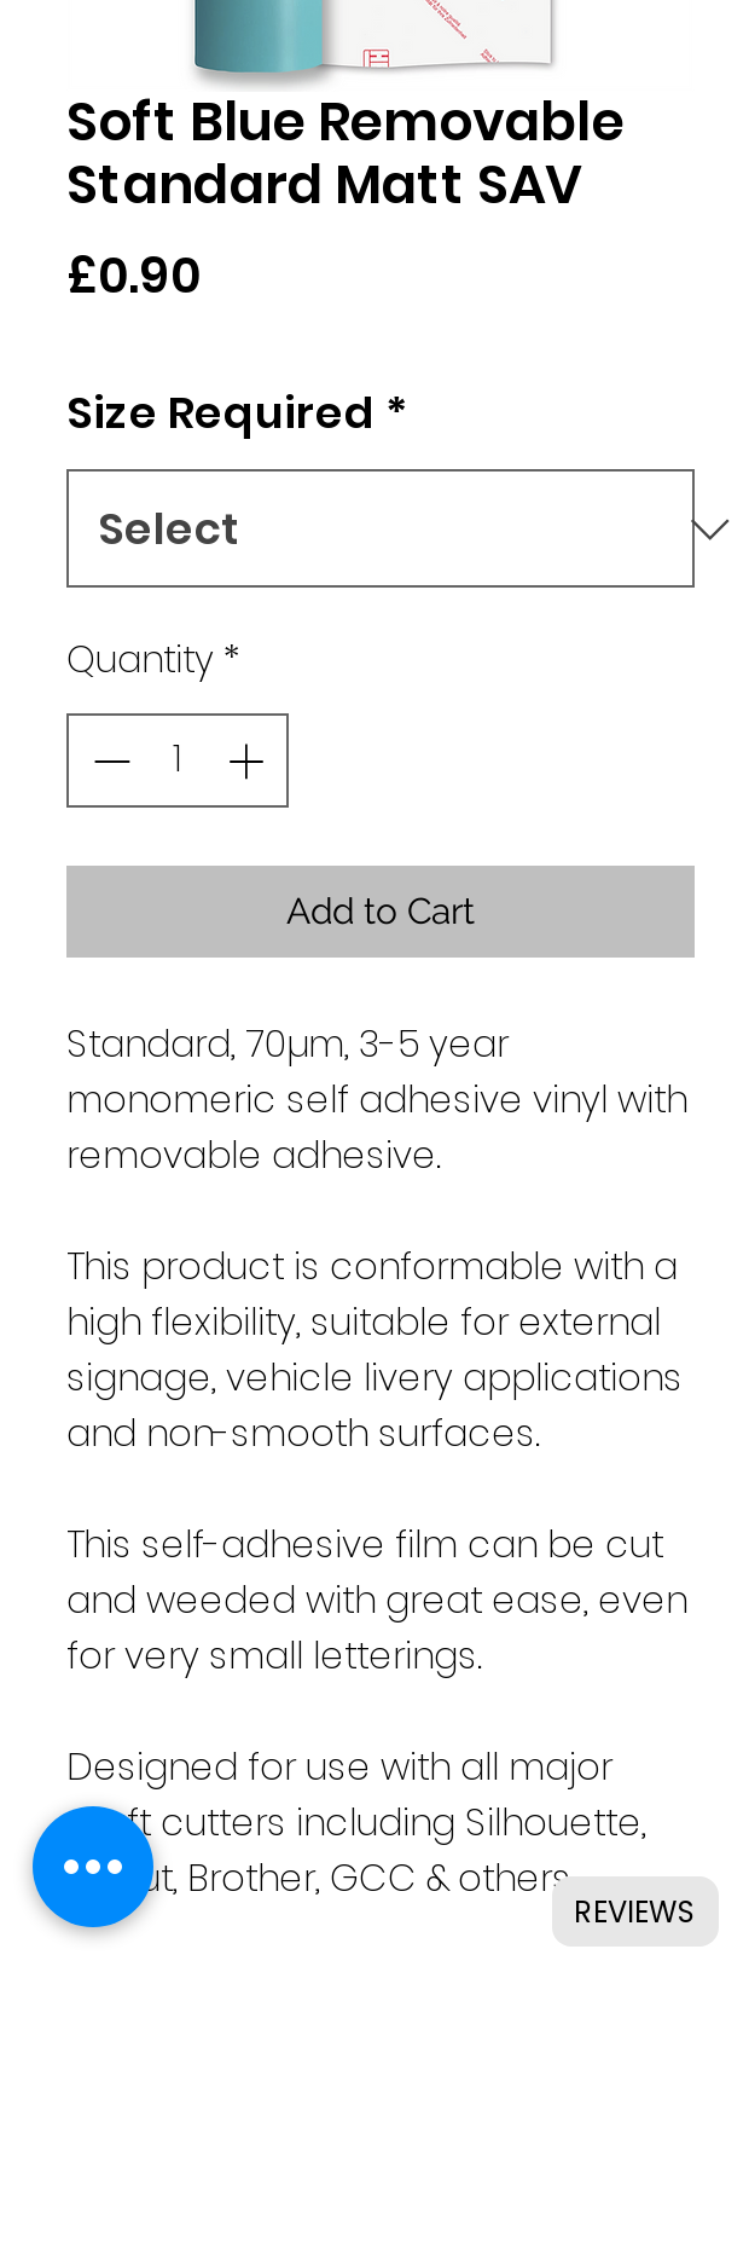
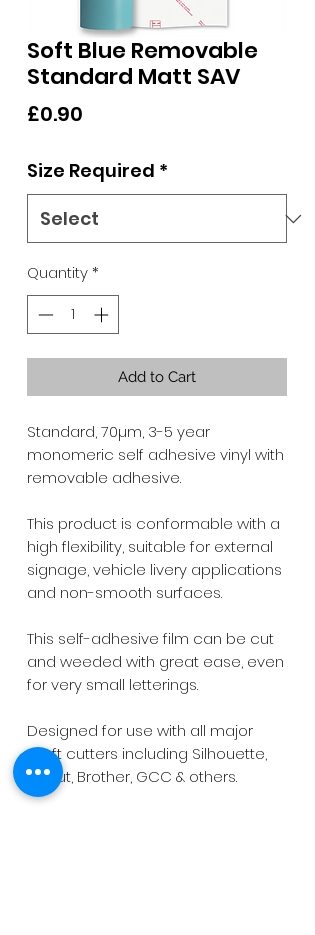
- REVIEWS
